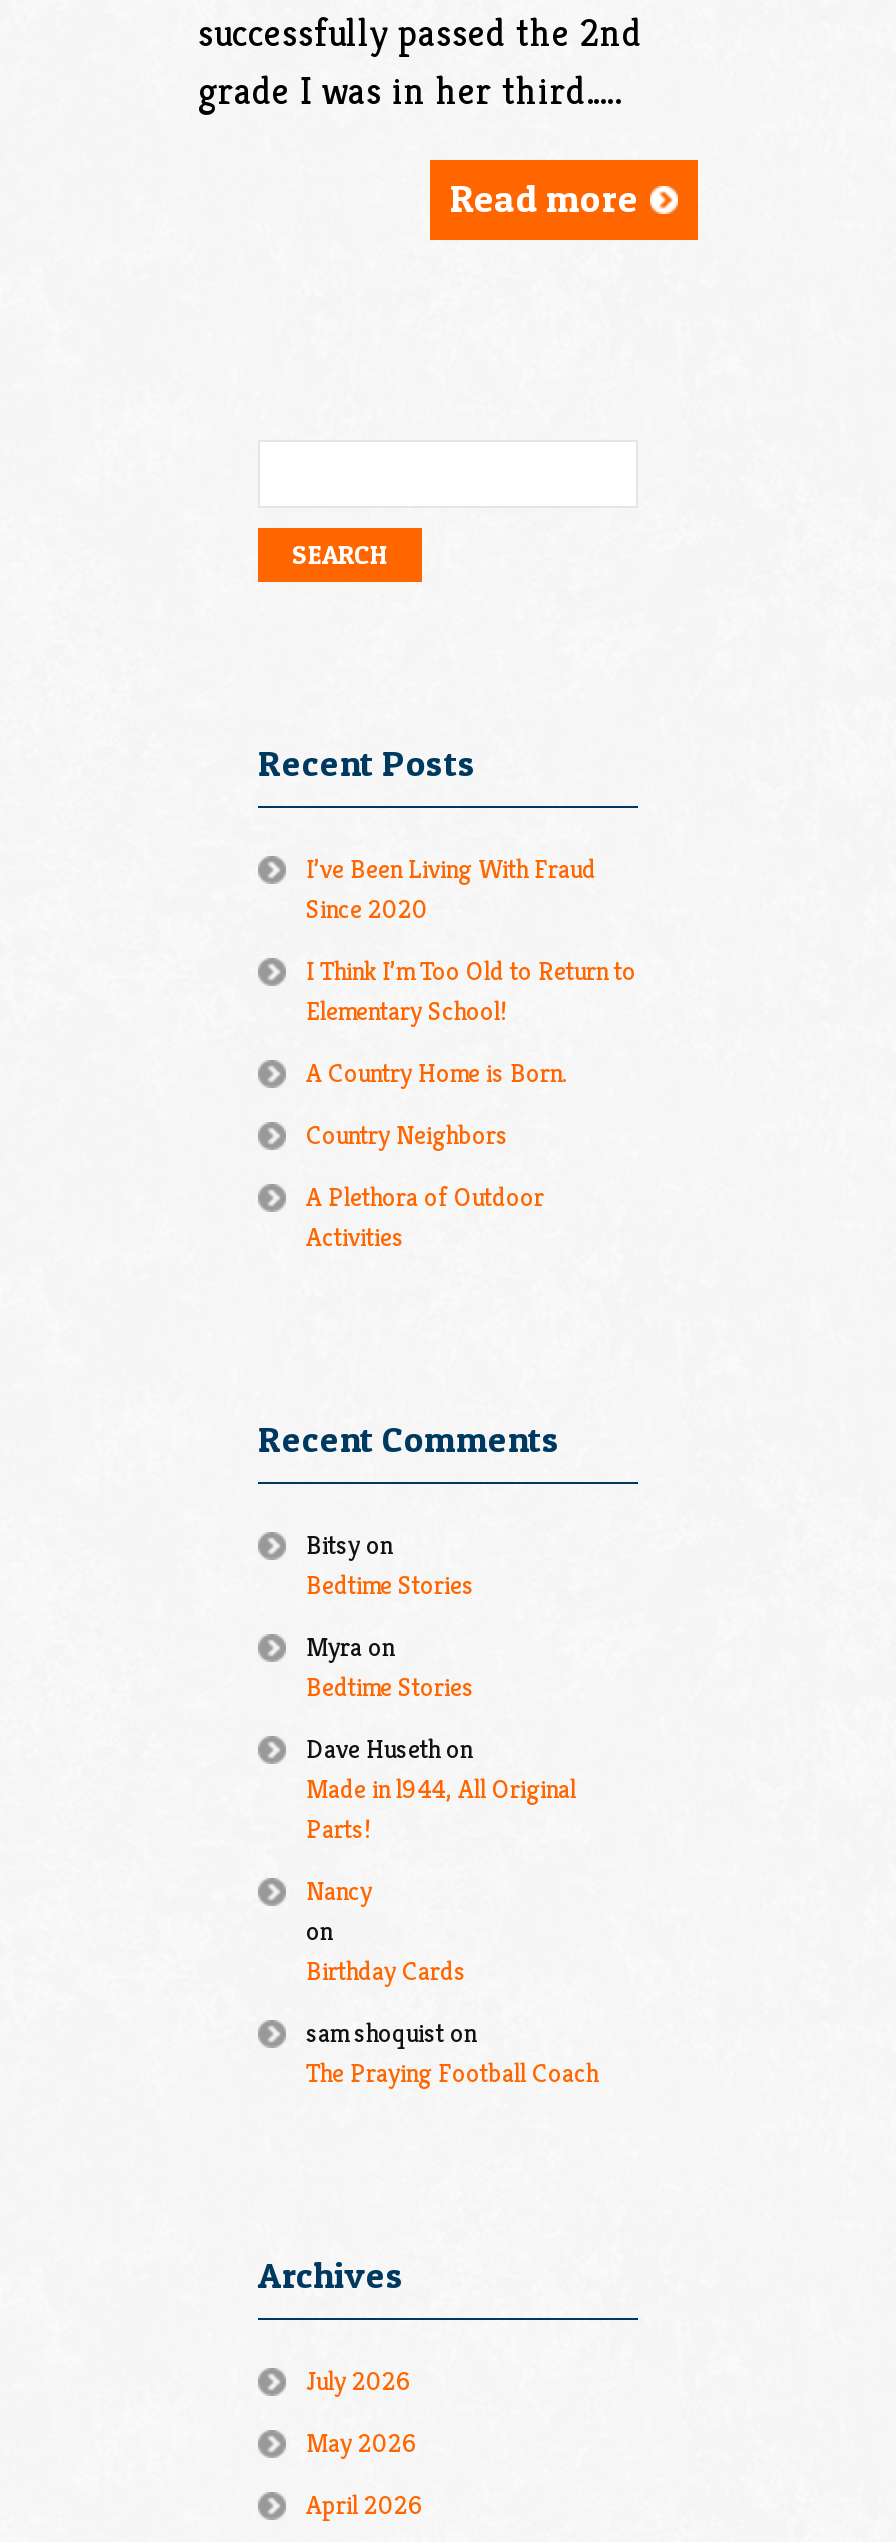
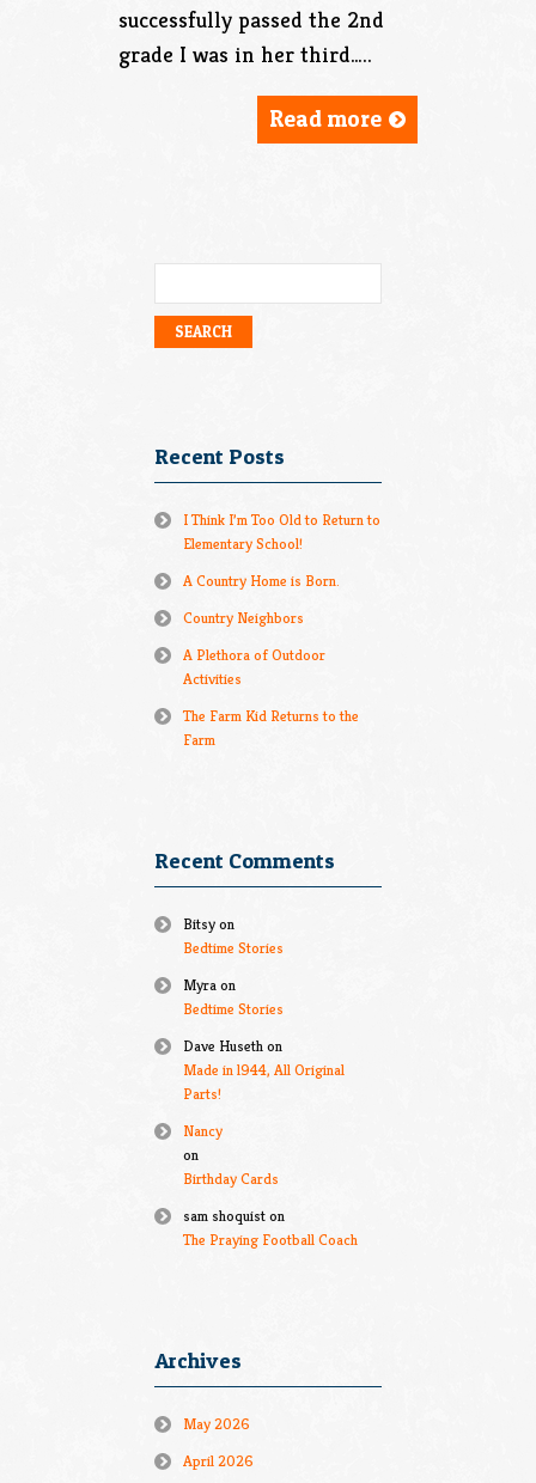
- I’ve Been Living With Fraud
- Since 2020

moved up: I Think I’m Too Old to Return to | Elementary School! | A Country Home is Born. | Country Neighbors | A Plethora of Outdoor | Activities

+ The Farm Kid Returns to the
+ Farm

- July 2026
